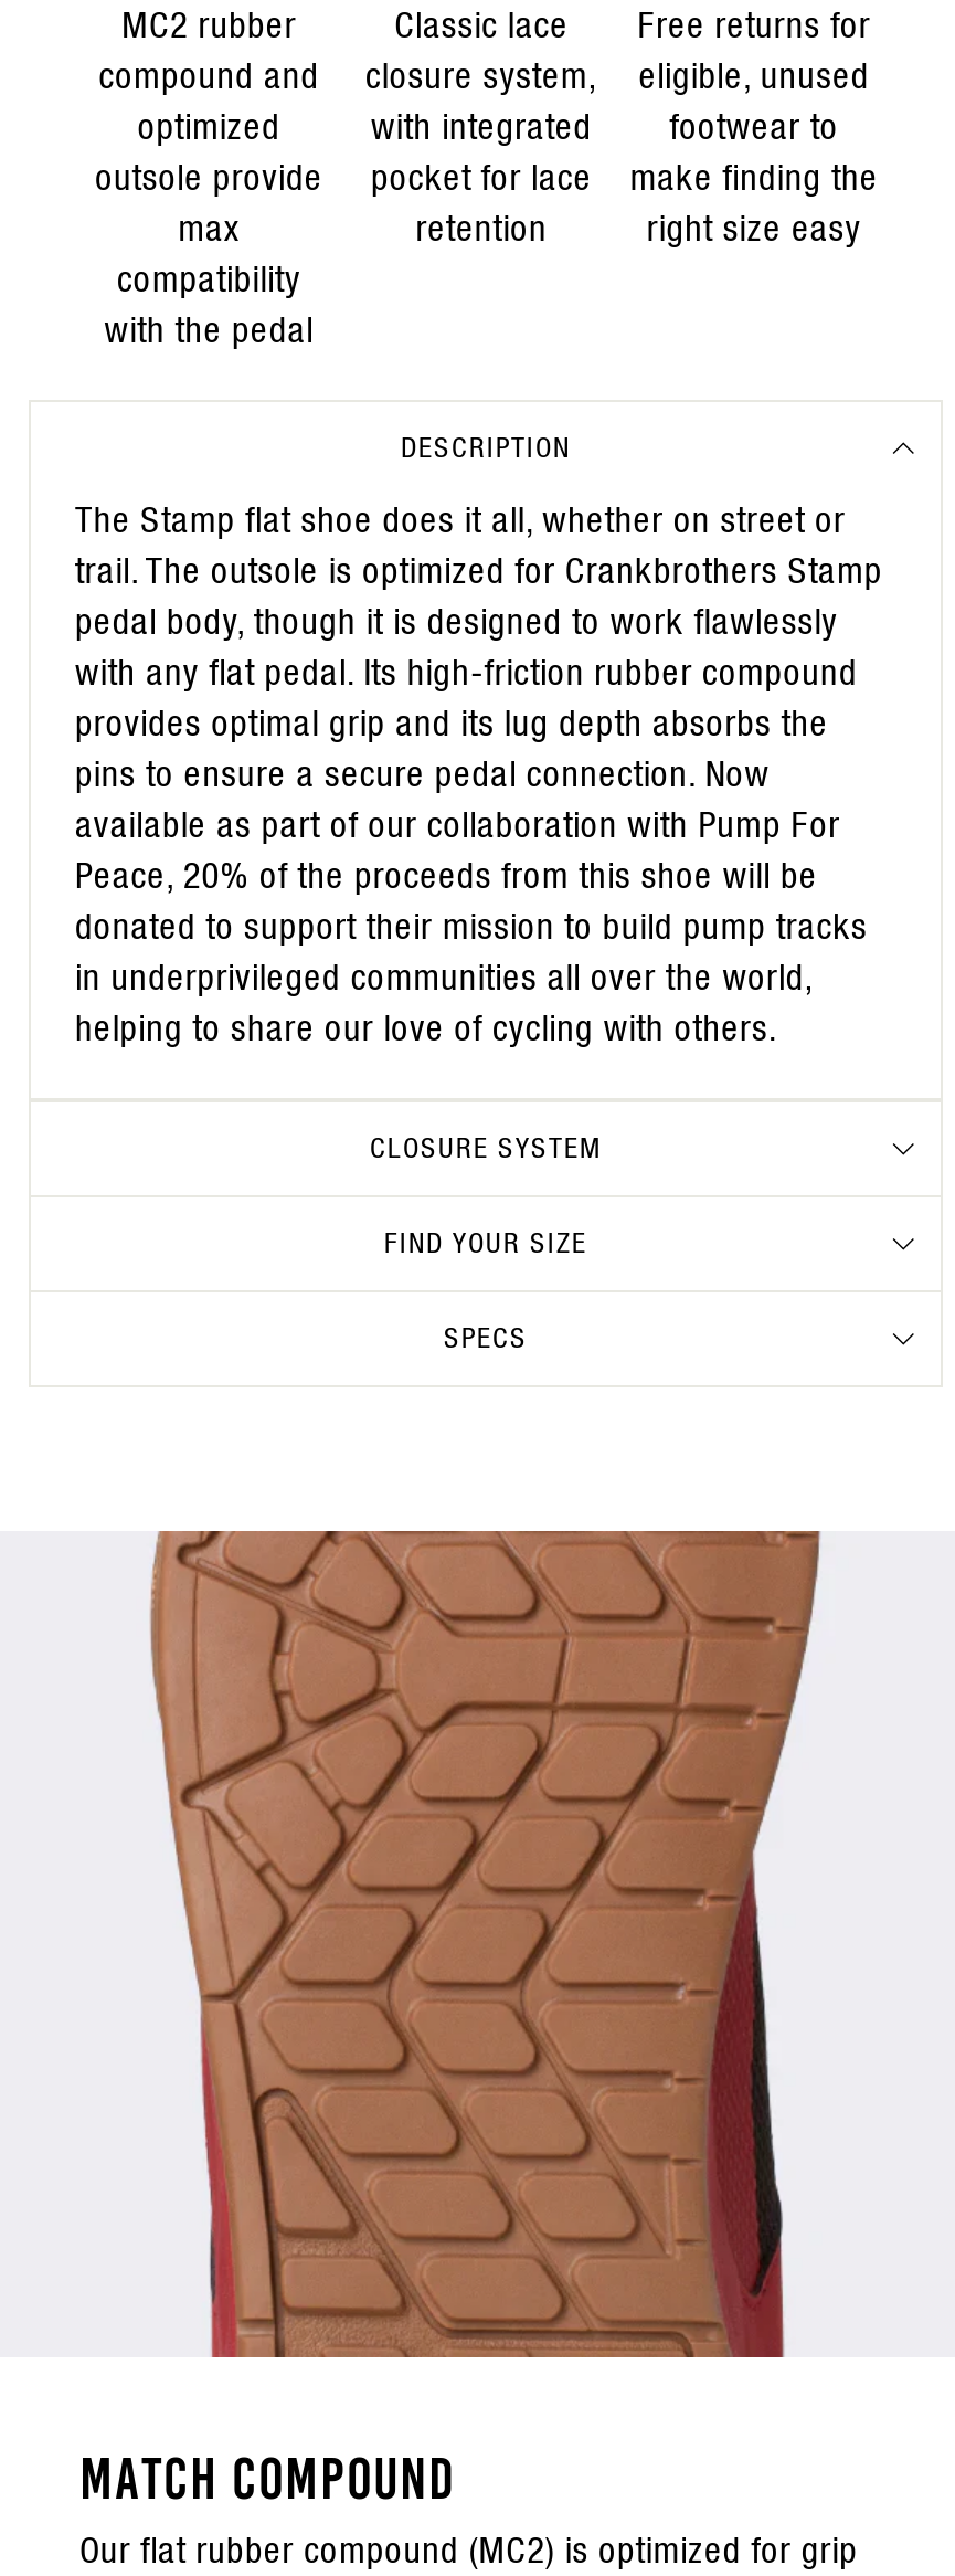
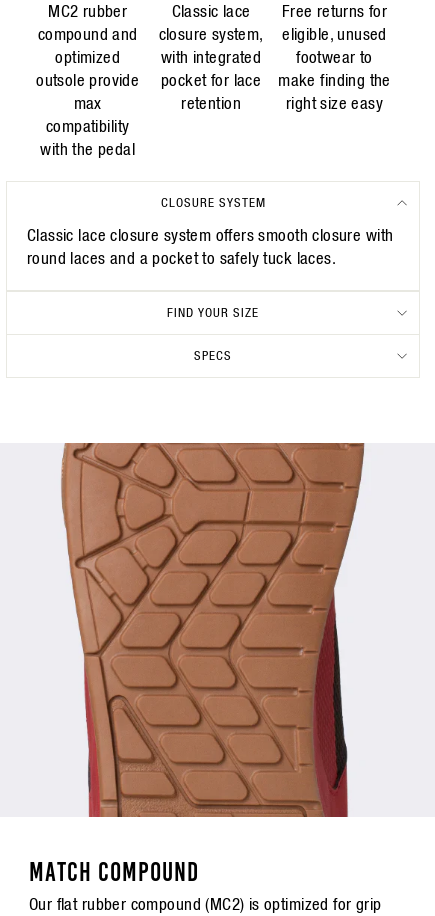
- DESCRIPTION
- The Stamp flat shoe does it all, whether on street or
- trail. The outsole is optimized for Crankbrothers Stamp
- pedal body, though it is designed to work flawlessly
- with any flat pedal. Its high-friction rubber compound
- provides optimal grip and its lug depth absorbs the
- pins to ensure a secure pedal connection. Now
- available as part of our collaboration with Pump For
- Peace, 20% of the proceeds from this shoe will be
- donated to support their mission to build pump tracks
- in underprivileged communities all over the world,
- helping to share our love of cycling with others.

moved up: CLOSURE SYSTEM

+ Classic lace closure system offers smooth closure with
+ round laces and a pocket to safely tuck laces.
